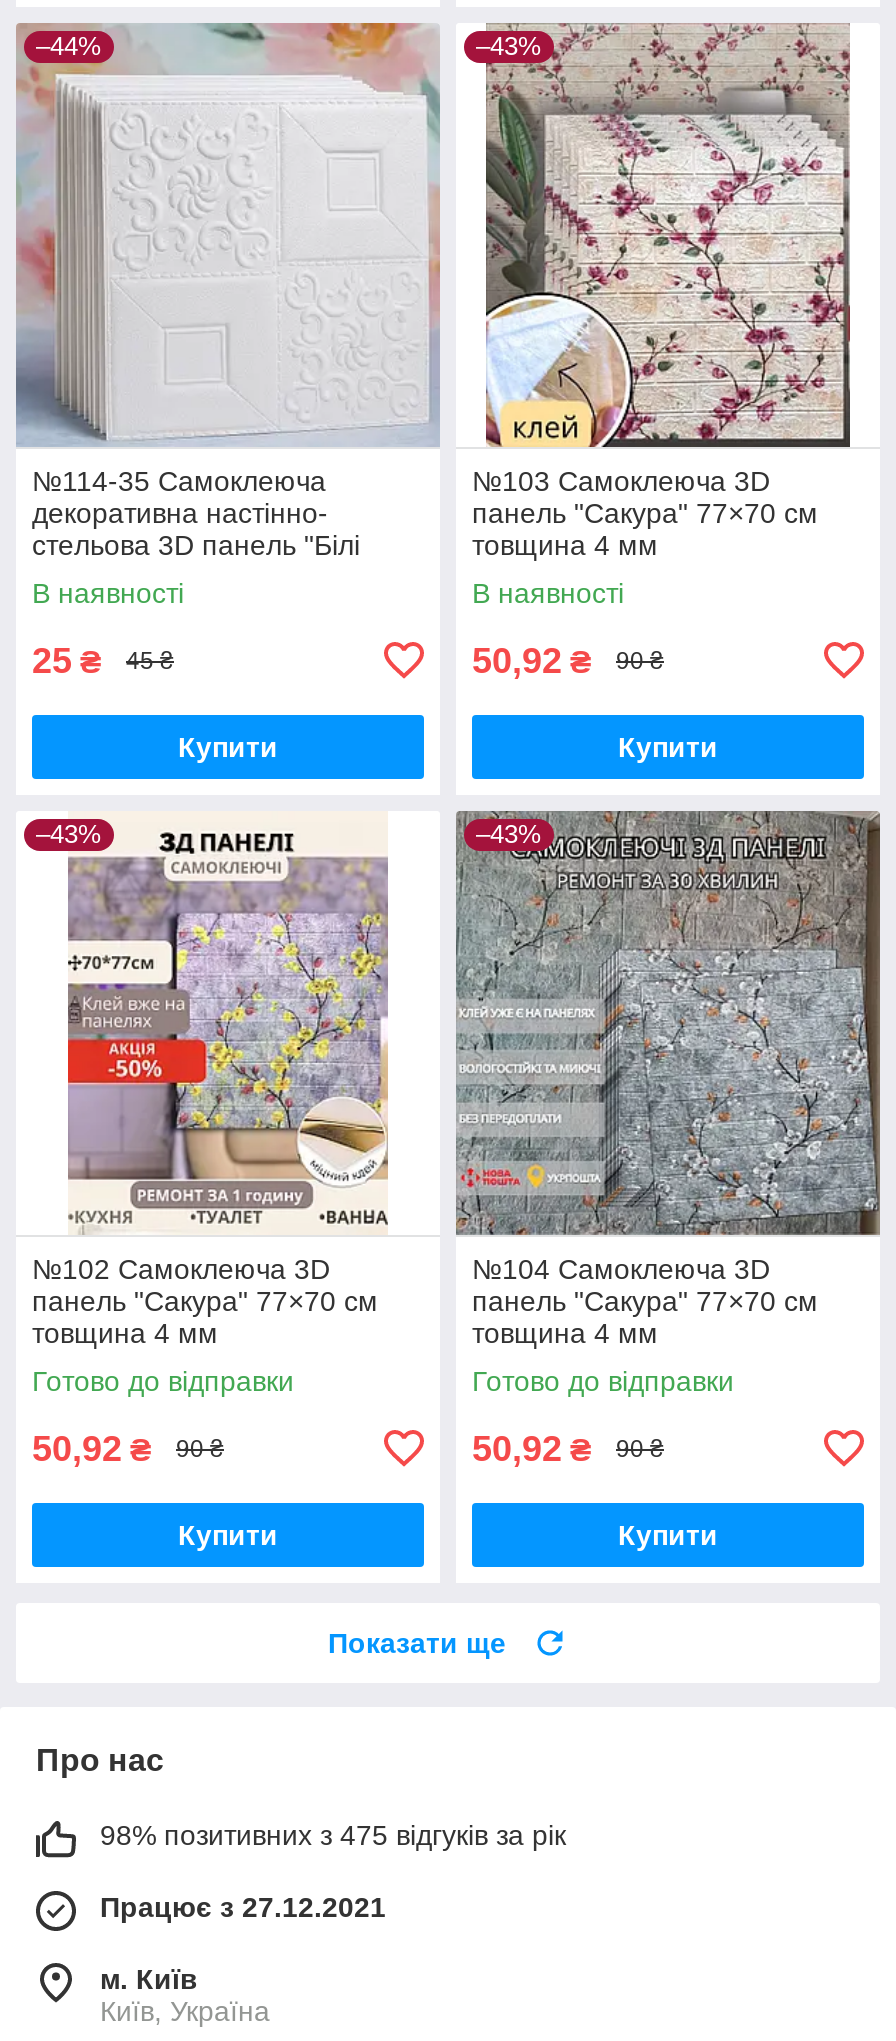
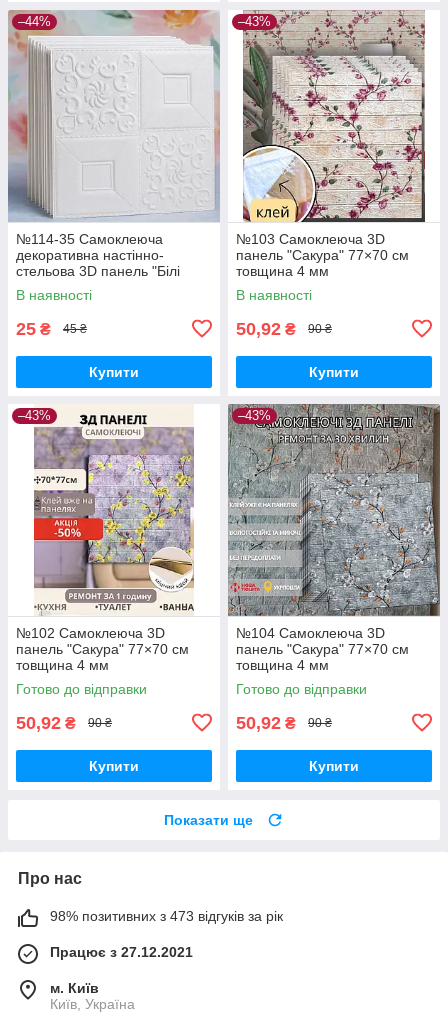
- 98% позитивних з 475 відгуків за рік
+ 98% позитивних з 473 відгуків за рік
